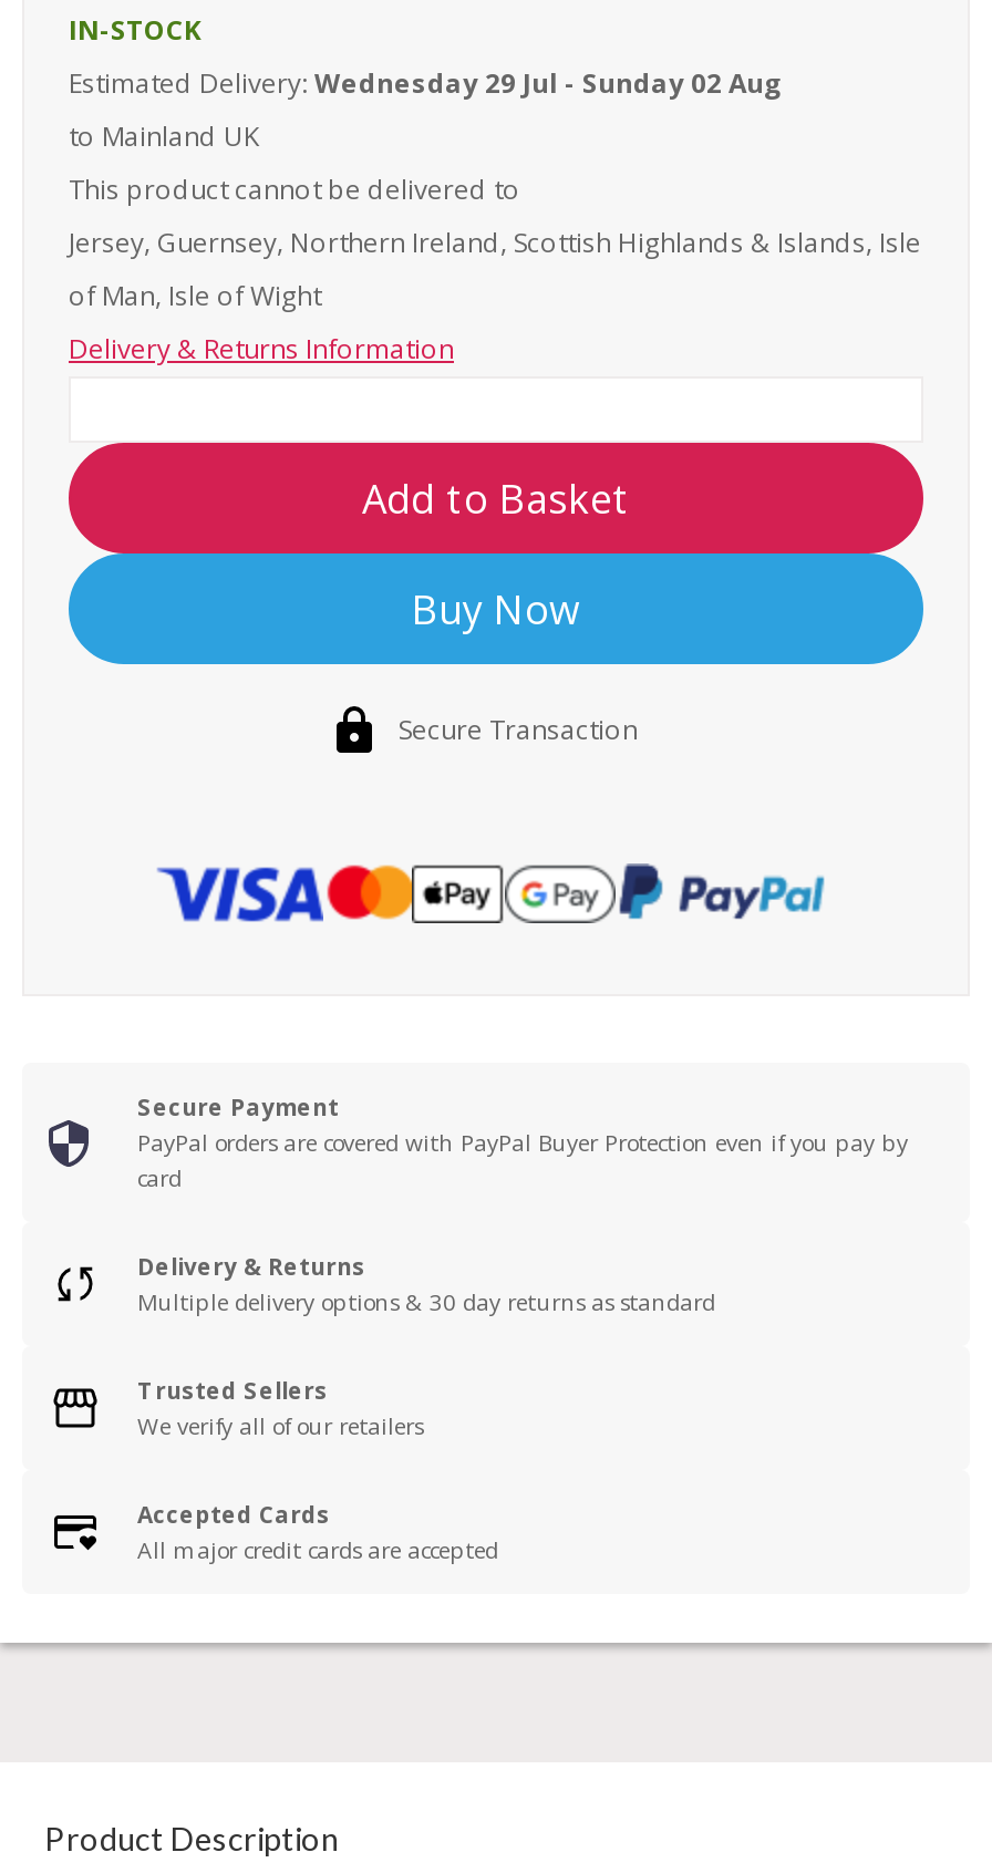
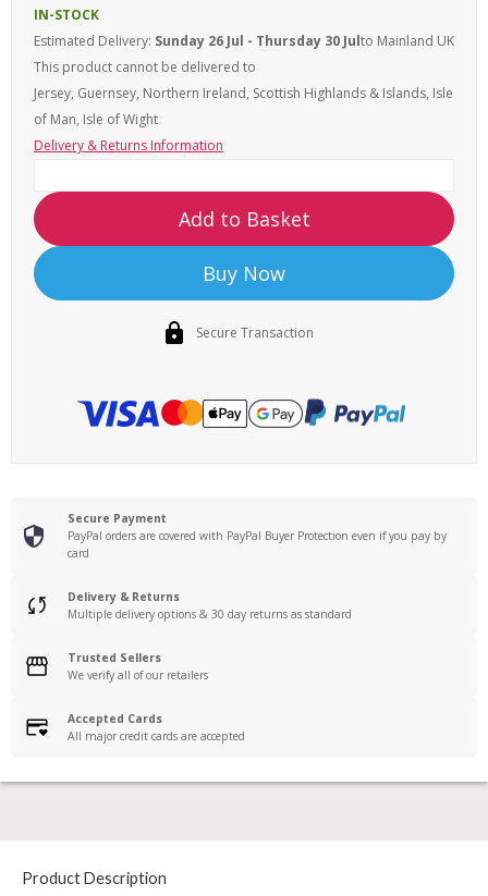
- Estimated Delivery: Wednesday 29 Jul - Sunday 02 Aug
- to Mainland UK
+ Estimated Delivery: Sunday 26 Jul - Thursday 30 Julto Mainland UK
